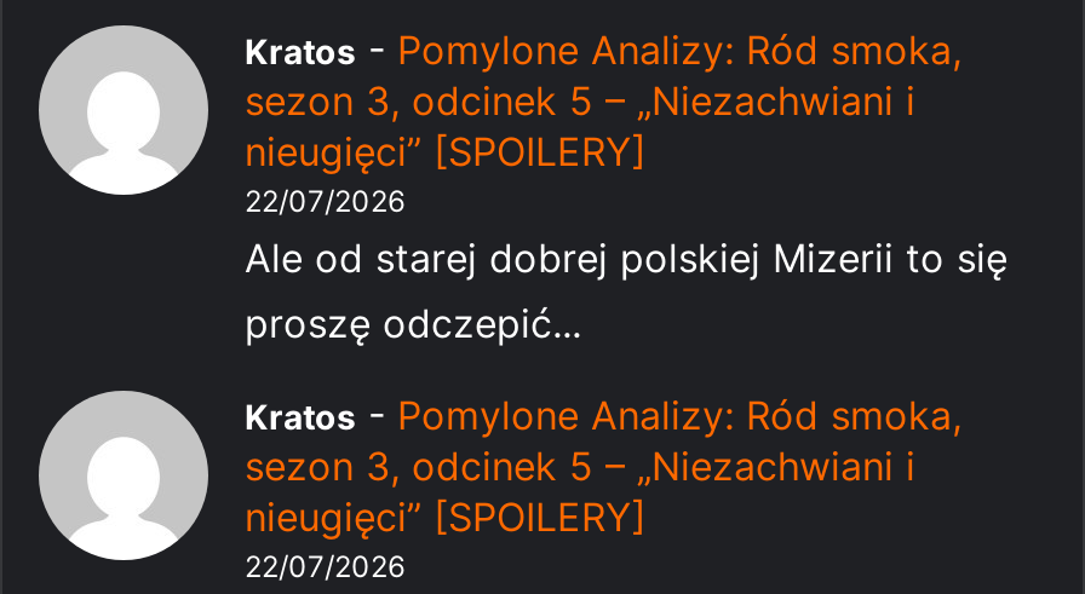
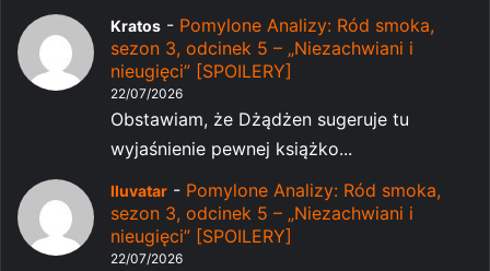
- Ale od starej dobrej polskiej Mizerii to się
- proszę odczepić...
+ Obstawiam, że Dżądżen sugeruje tu
+ wyjaśnienie pewnej książko...

- Kratos - Pomylone Analizy: Ród smoka,
+ Iluvatar - Pomylone Analizy: Ród smoka,
